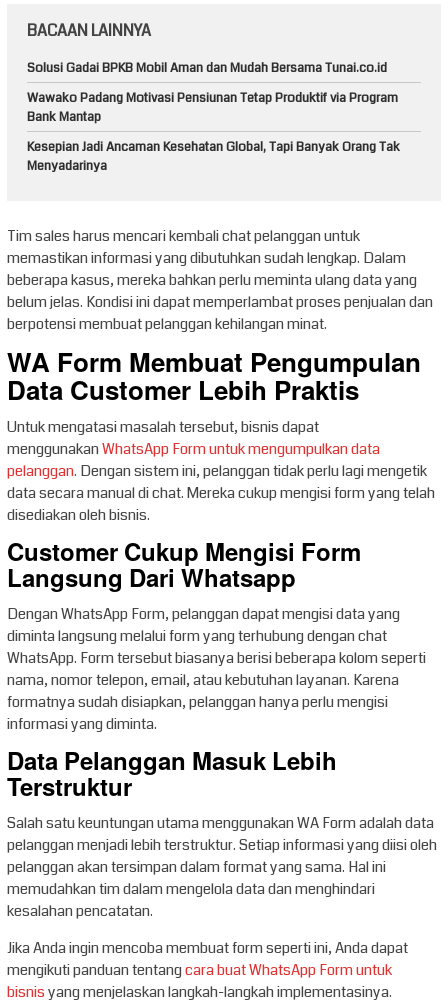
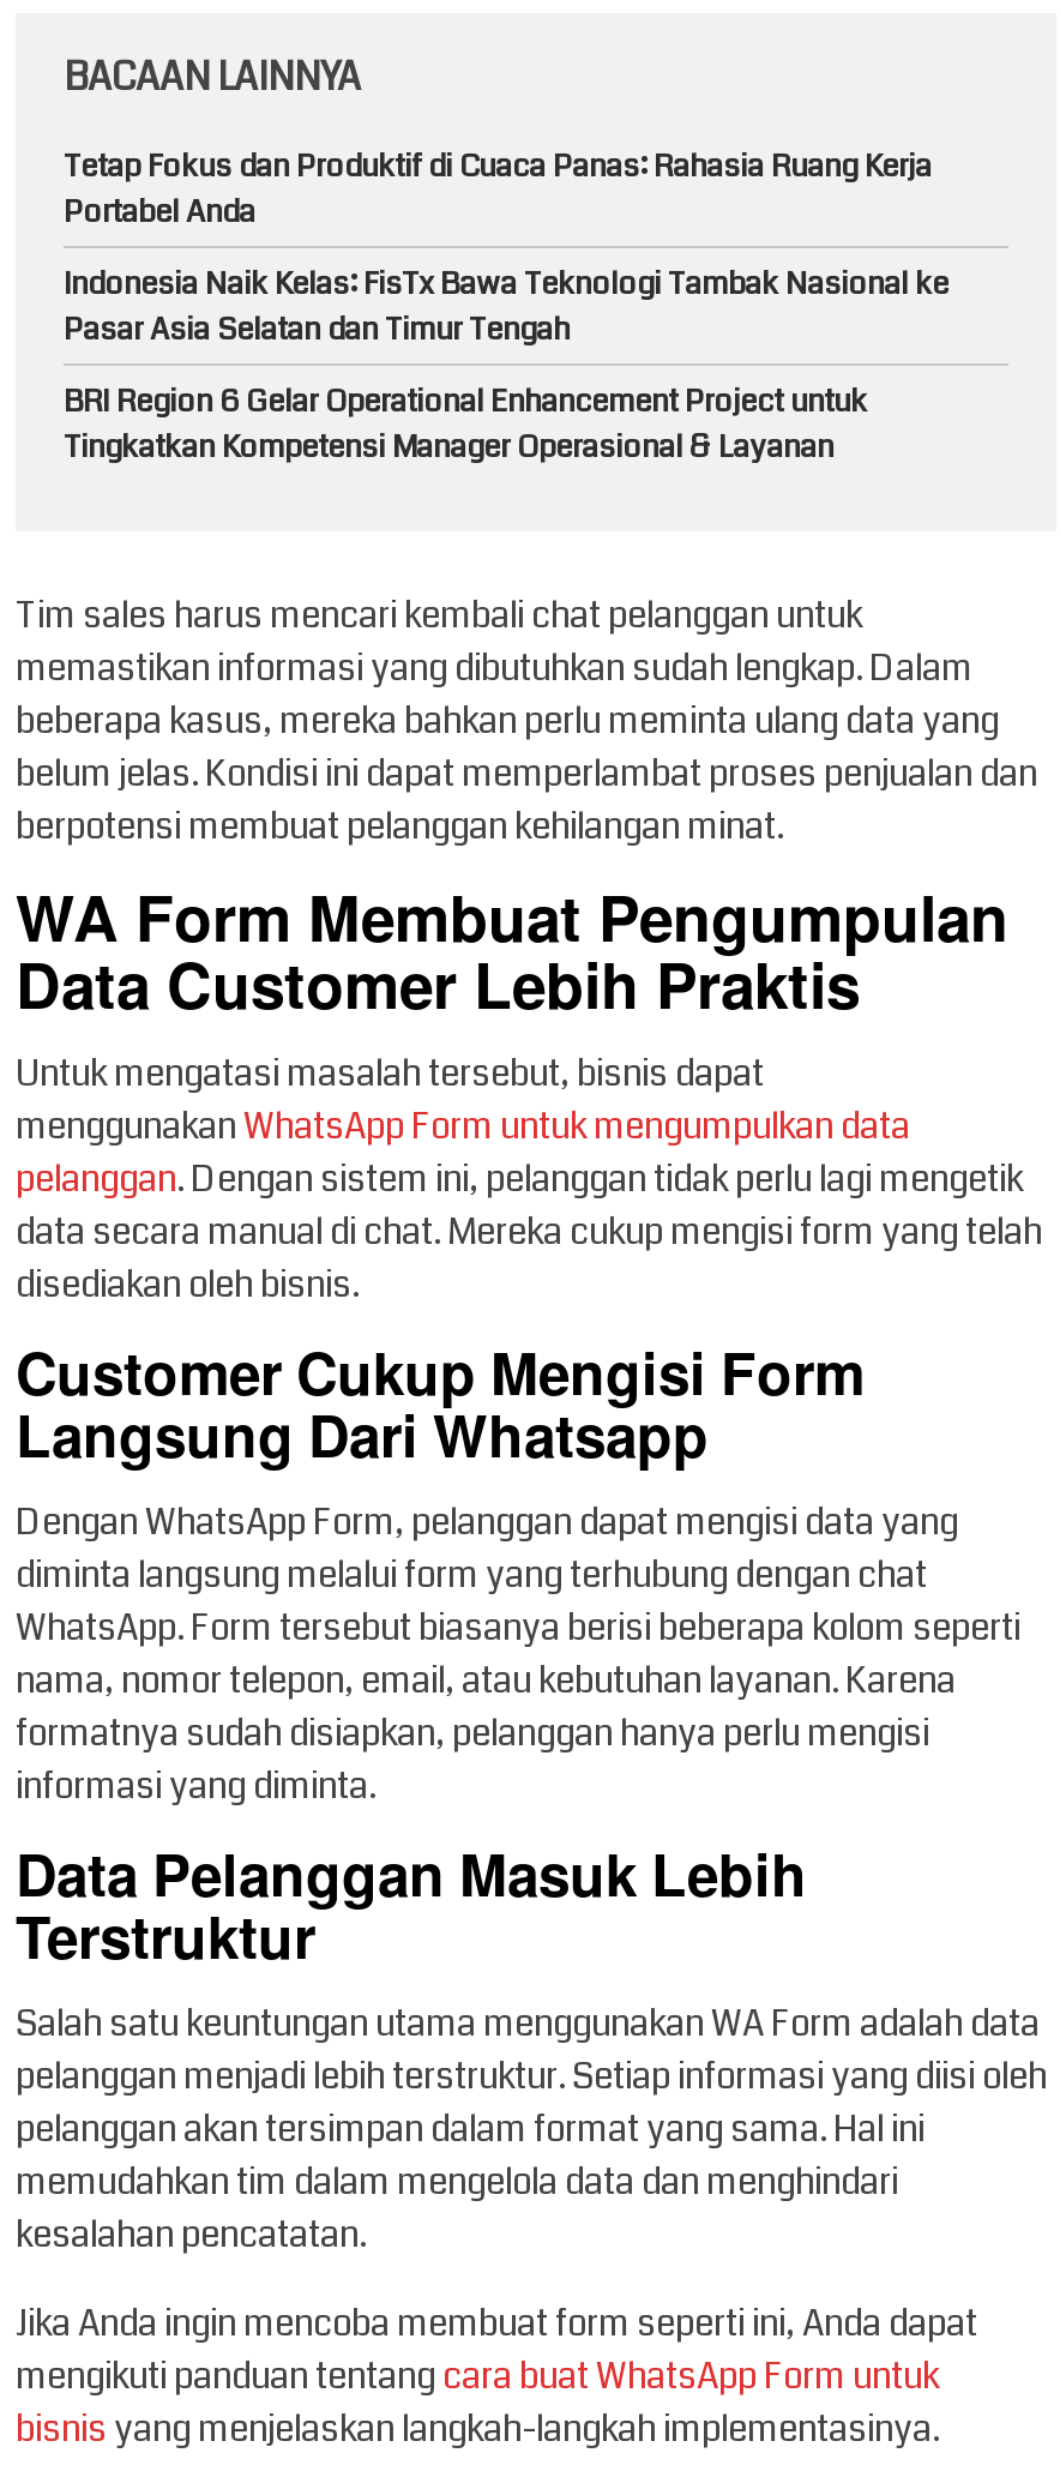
- Solusi Gadai BPKB Mobil Aman dan Mudah Bersama Tunai.co.id
+ Tetap Fokus dan Produktif di Cuaca Panas: Rahasia Ruang Kerja
+ Portabel Anda

- Wawako Padang Motivasi Pensiunan Tetap Produktif via Program
- Bank Mantap
+ Indonesia Naik Kelas: FisTx Bawa Teknologi Tambak Nasional ke
+ Pasar Asia Selatan dan Timur Tengah

- Kesepian Jadi Ancaman Kesehatan Global, Tapi Banyak Orang Tak
- Menyadarinya
+ BRI Region 6 Gelar Operational Enhancement Project untuk
+ Tingkatkan Kompetensi Manager Operasional & Layanan
